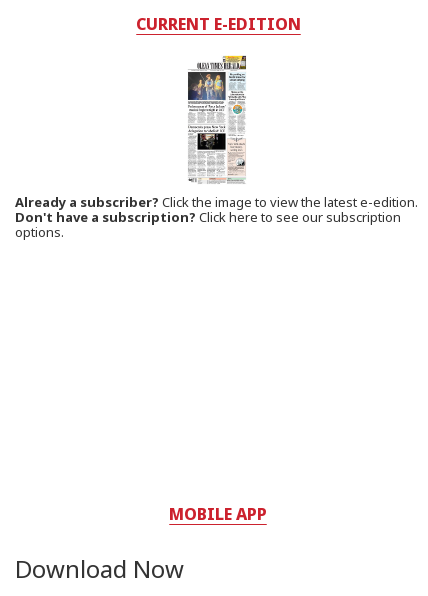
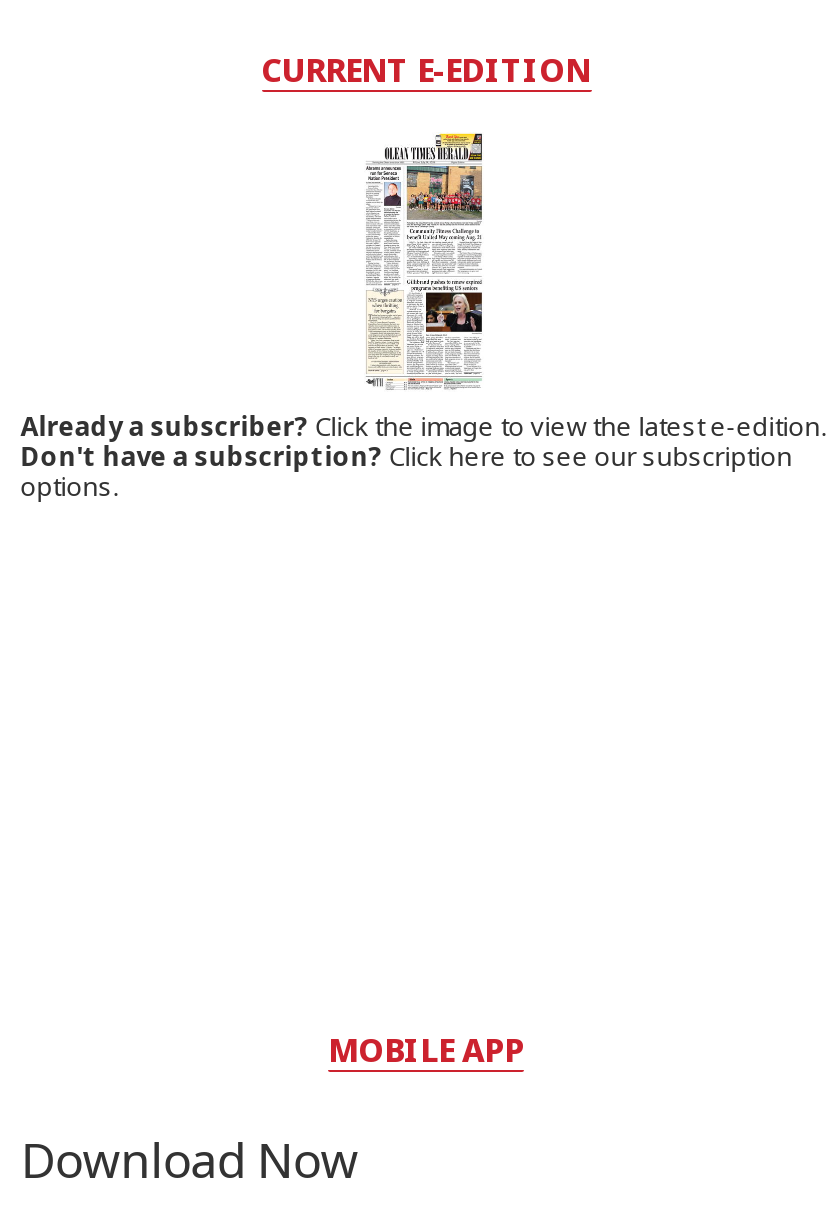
- [image]
+ [image]
